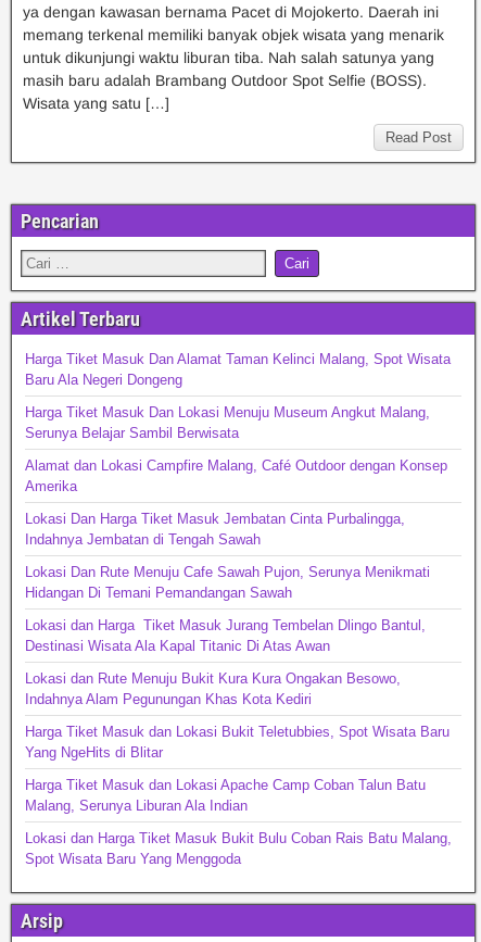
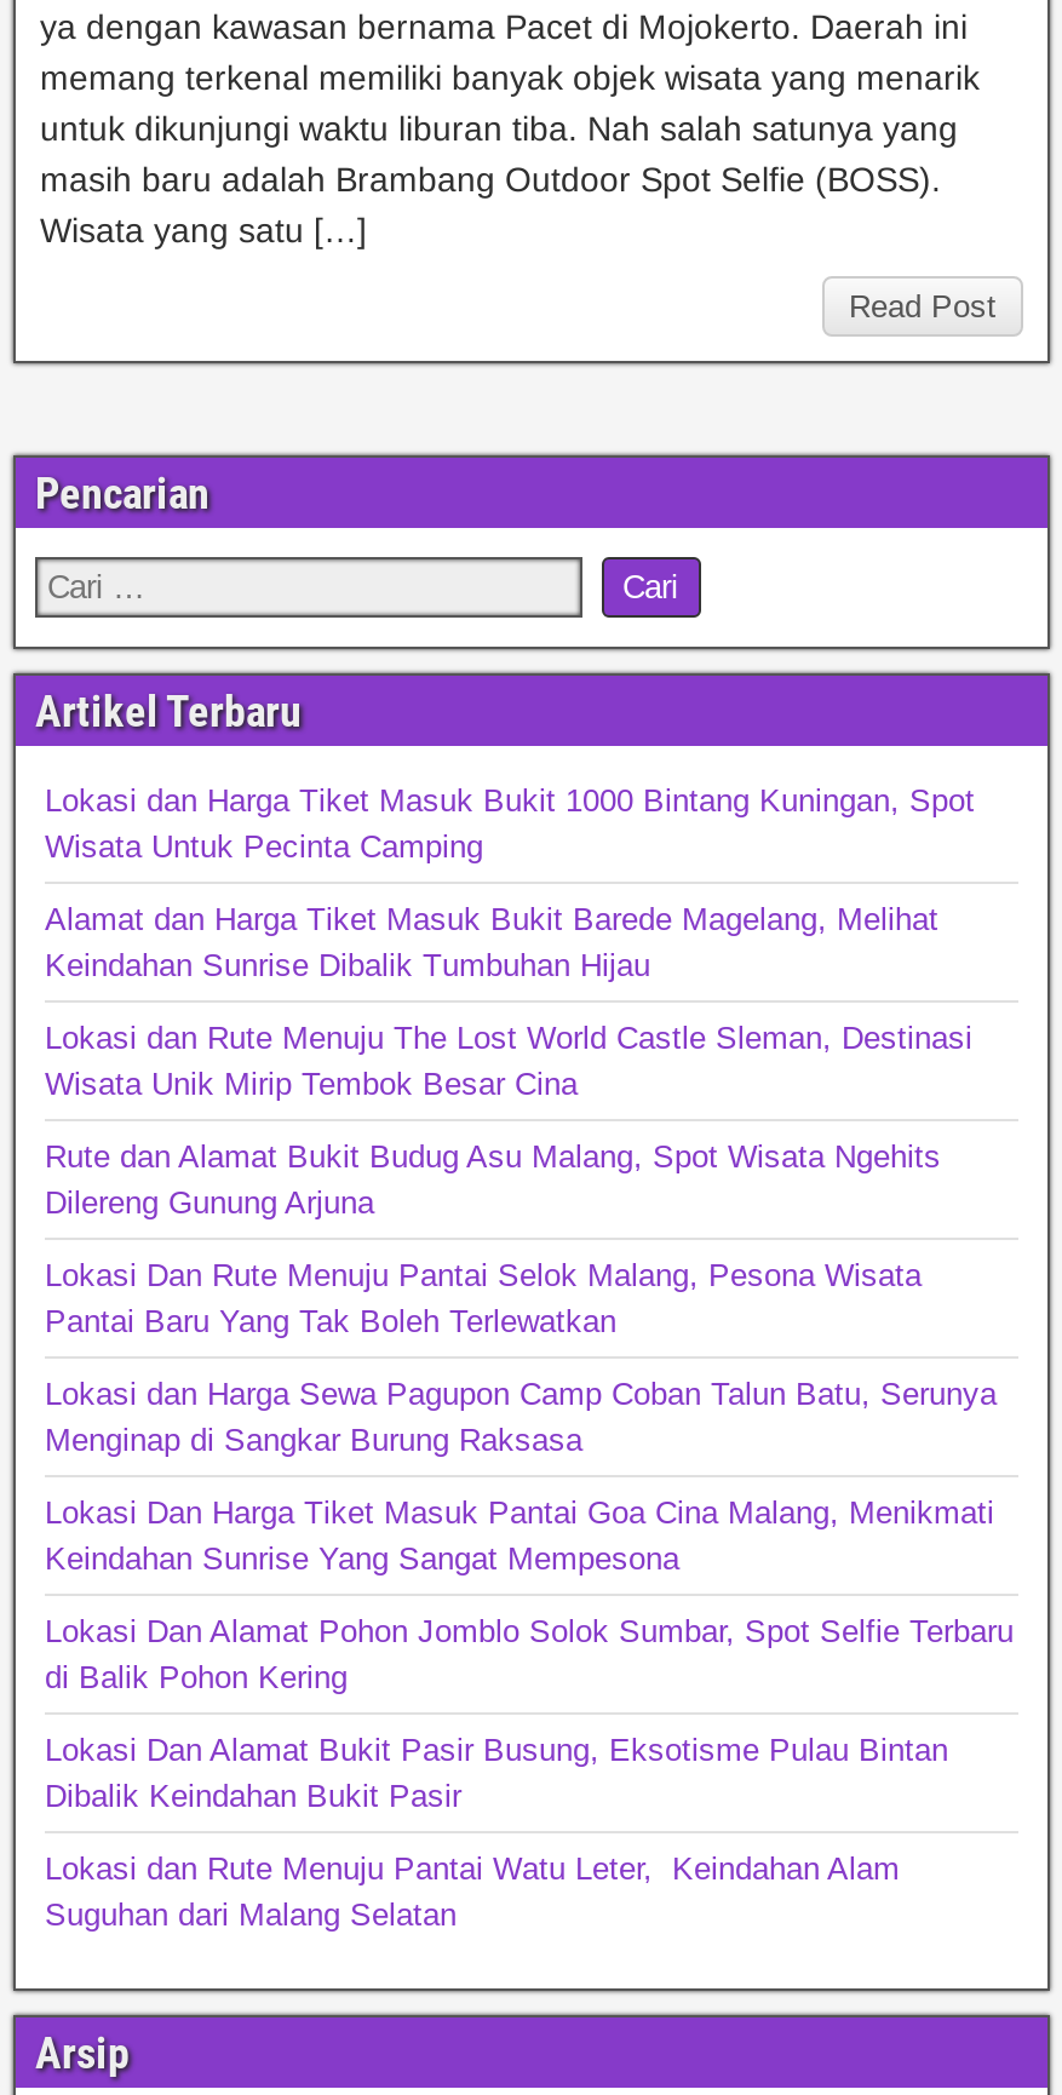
- Harga Tiket Masuk Dan Alamat Taman Kelinci Malang, Spot Wisata
- Baru Ala Negeri Dongeng
+ Lokasi dan Harga Tiket Masuk Bukit 1000 Bintang Kuningan, Spot
+ Wisata Untuk Pecinta Camping

- Harga Tiket Masuk Dan Lokasi Menuju Museum Angkut Malang,
- Serunya Belajar Sambil Berwisata
+ Alamat dan Harga Tiket Masuk Bukit Barede Magelang, Melihat
+ Keindahan Sunrise Dibalik Tumbuhan Hijau

- Alamat dan Lokasi Campfire Malang, Café Outdoor dengan Konsep
- Amerika
+ Lokasi dan Rute Menuju The Lost World Castle Sleman, Destinasi
+ Wisata Unik Mirip Tembok Besar Cina

- Lokasi Dan Harga Tiket Masuk Jembatan Cinta Purbalingga,
- Indahnya Jembatan di Tengah Sawah
+ Rute dan Alamat Bukit Budug Asu Malang, Spot Wisata Ngehits
+ Dilereng Gunung Arjuna

- Lokasi Dan Rute Menuju Cafe Sawah Pujon, Serunya Menikmati
- Hidangan Di Temani Pemandangan Sawah
+ Lokasi Dan Rute Menuju Pantai Selok Malang, Pesona Wisata
+ Pantai Baru Yang Tak Boleh Terlewatkan

- Lokasi dan Harga Tiket Masuk Jurang Tembelan Dlingo Bantul,
- Destinasi Wisata Ala Kapal Titanic Di Atas Awan
+ Lokasi dan Harga Sewa Pagupon Camp Coban Talun Batu, Serunya
+ Menginap di Sangkar Burung Raksasa

- Lokasi dan Rute Menuju Bukit Kura Kura Ongakan Besowo,
- Indahnya Alam Pegunungan Khas Kota Kediri
+ Lokasi Dan Harga Tiket Masuk Pantai Goa Cina Malang, Menikmati
+ Keindahan Sunrise Yang Sangat Mempesona

- Harga Tiket Masuk dan Lokasi Bukit Teletubbies, Spot Wisata Baru
- Yang NgeHits di Blitar
+ Lokasi Dan Alamat Pohon Jomblo Solok Sumbar, Spot Selfie Terbaru
+ di Balik Pohon Kering

- Harga Tiket Masuk dan Lokasi Apache Camp Coban Talun Batu
- Malang, Serunya Liburan Ala Indian
+ Lokasi Dan Alamat Bukit Pasir Busung, Eksotisme Pulau Bintan
+ Dibalik Keindahan Bukit Pasir

- Lokasi dan Harga Tiket Masuk Bukit Bulu Coban Rais Batu Malang,
- Spot Wisata Baru Yang Menggoda
+ Lokasi dan Rute Menuju Pantai Watu Leter, Keindahan Alam
+ Suguhan dari Malang Selatan
